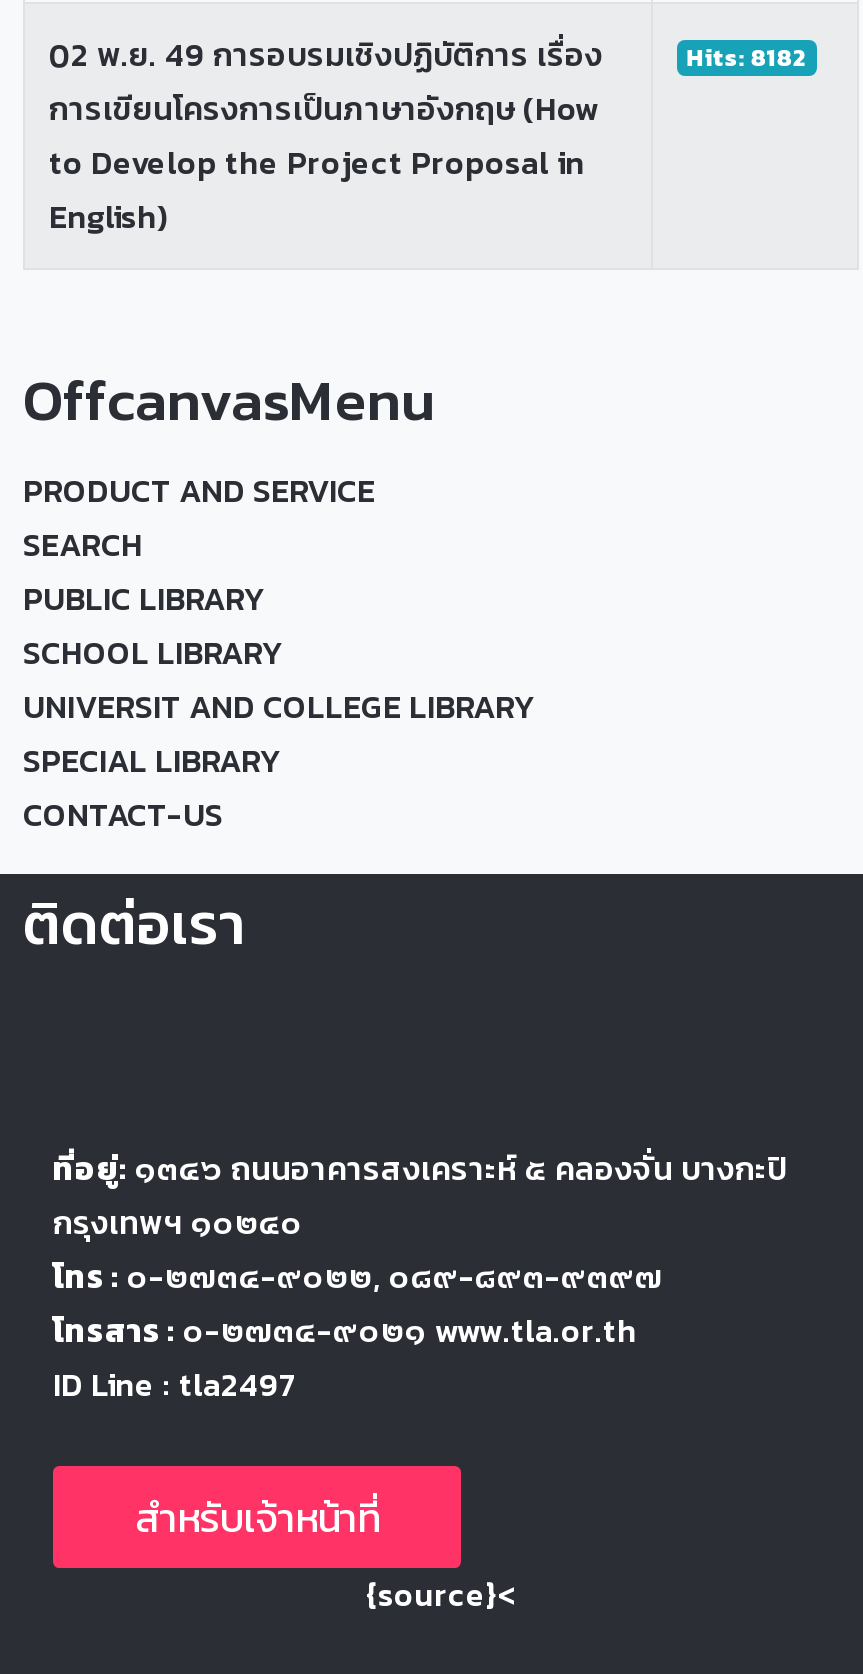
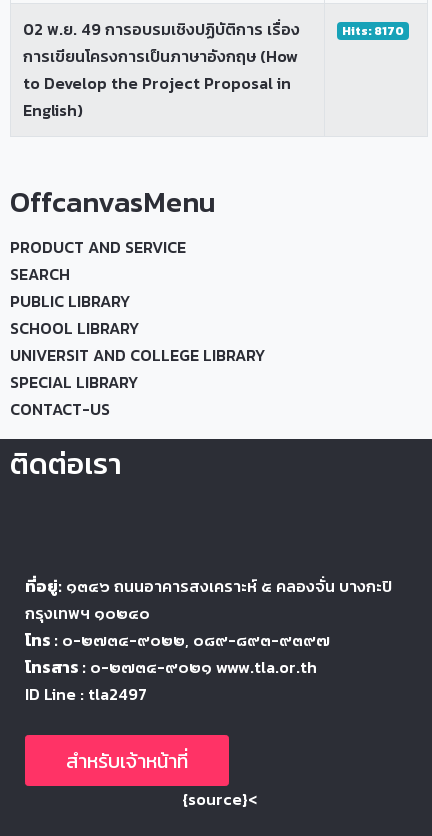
- Hits: 8182
+ Hits: 8170
